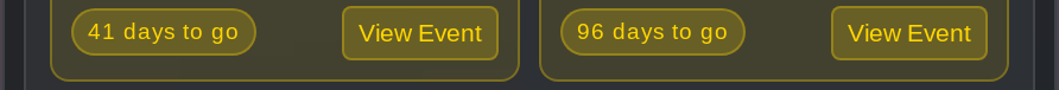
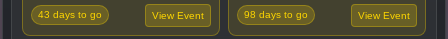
- 41 days to go
+ 43 days to go

- 96 days to go
+ 98 days to go
